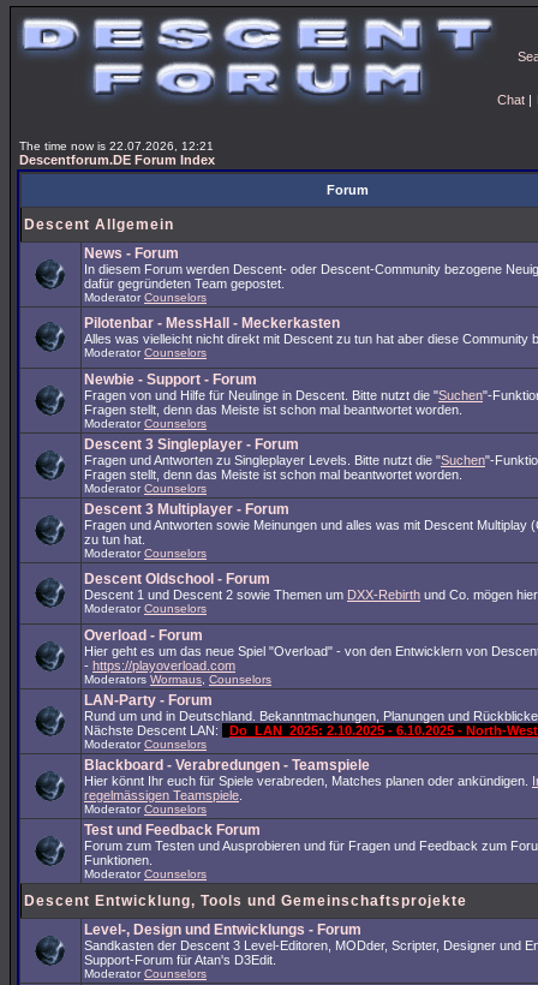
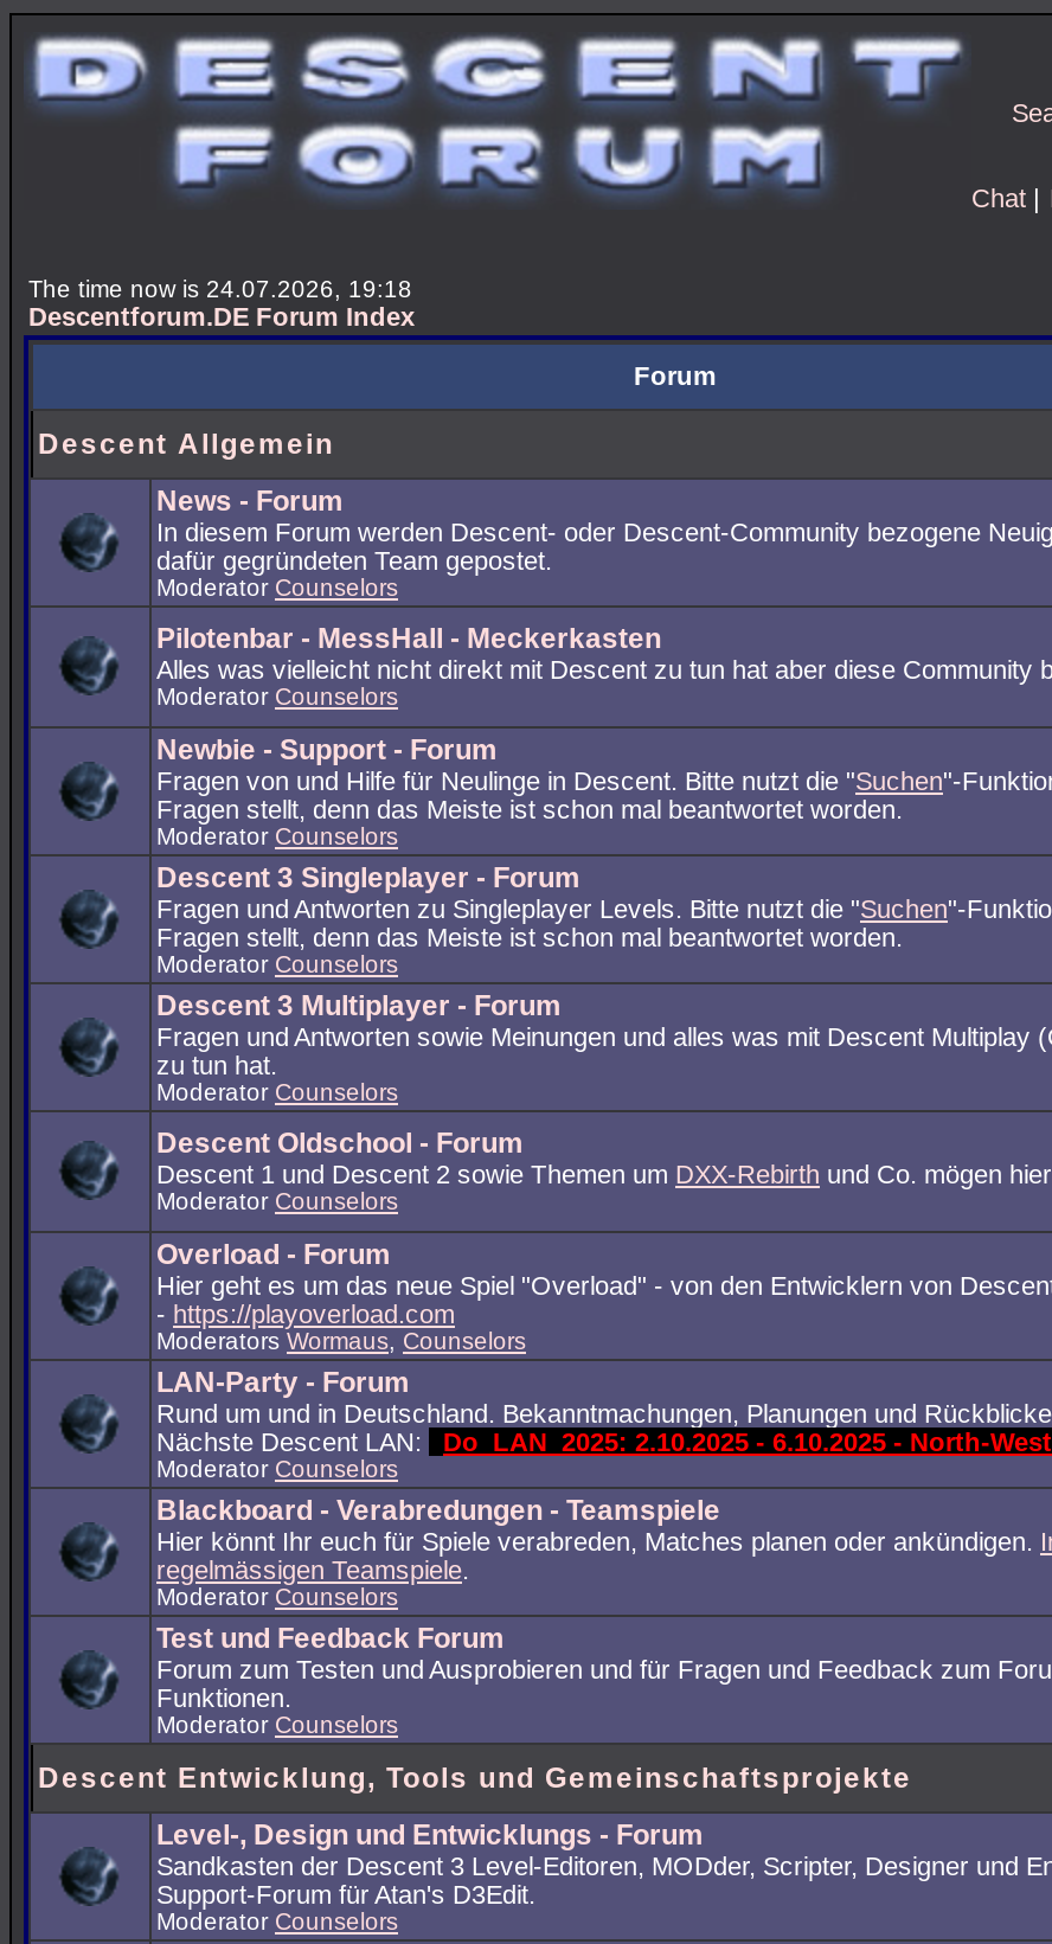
- The time now is 22.07.2026, 12:21
+ The time now is 24.07.2026, 19:18
